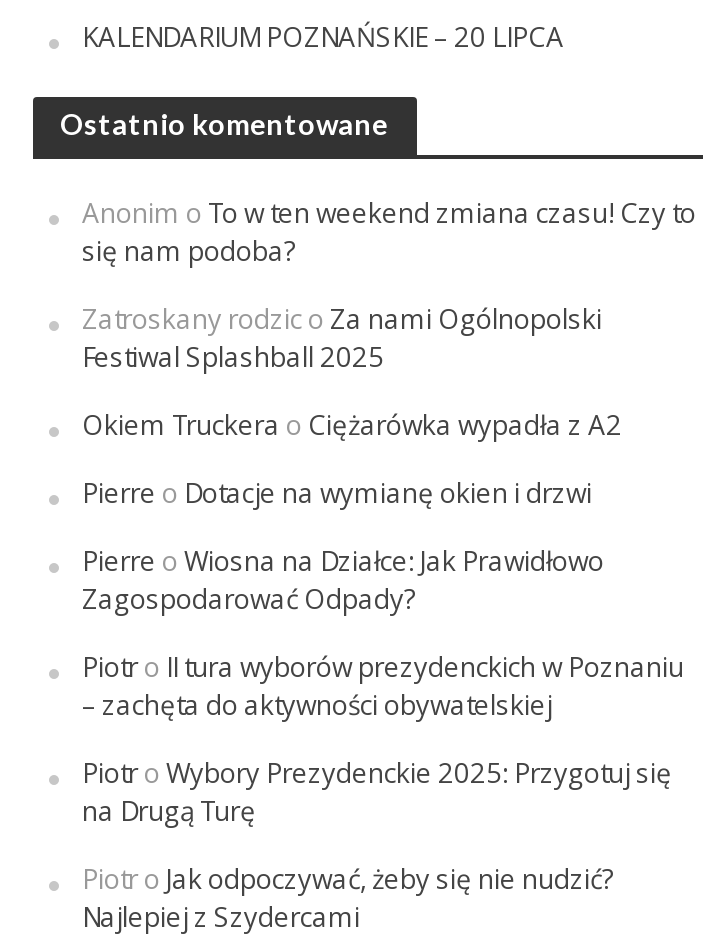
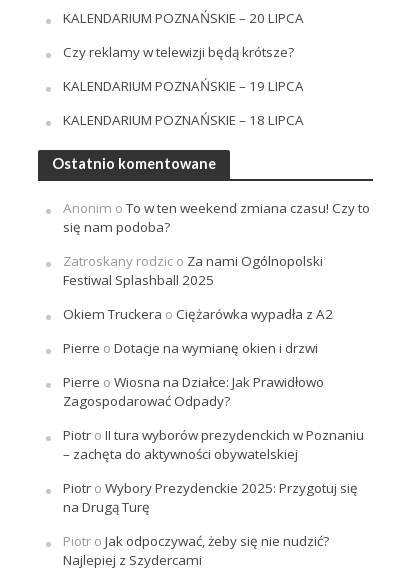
+ Czy reklamy w telewizji będą krótsze?
+ KALENDARIUM POZNAŃSKIE – 19 LIPCA
+ KALENDARIUM POZNAŃSKIE – 18 LIPCA
